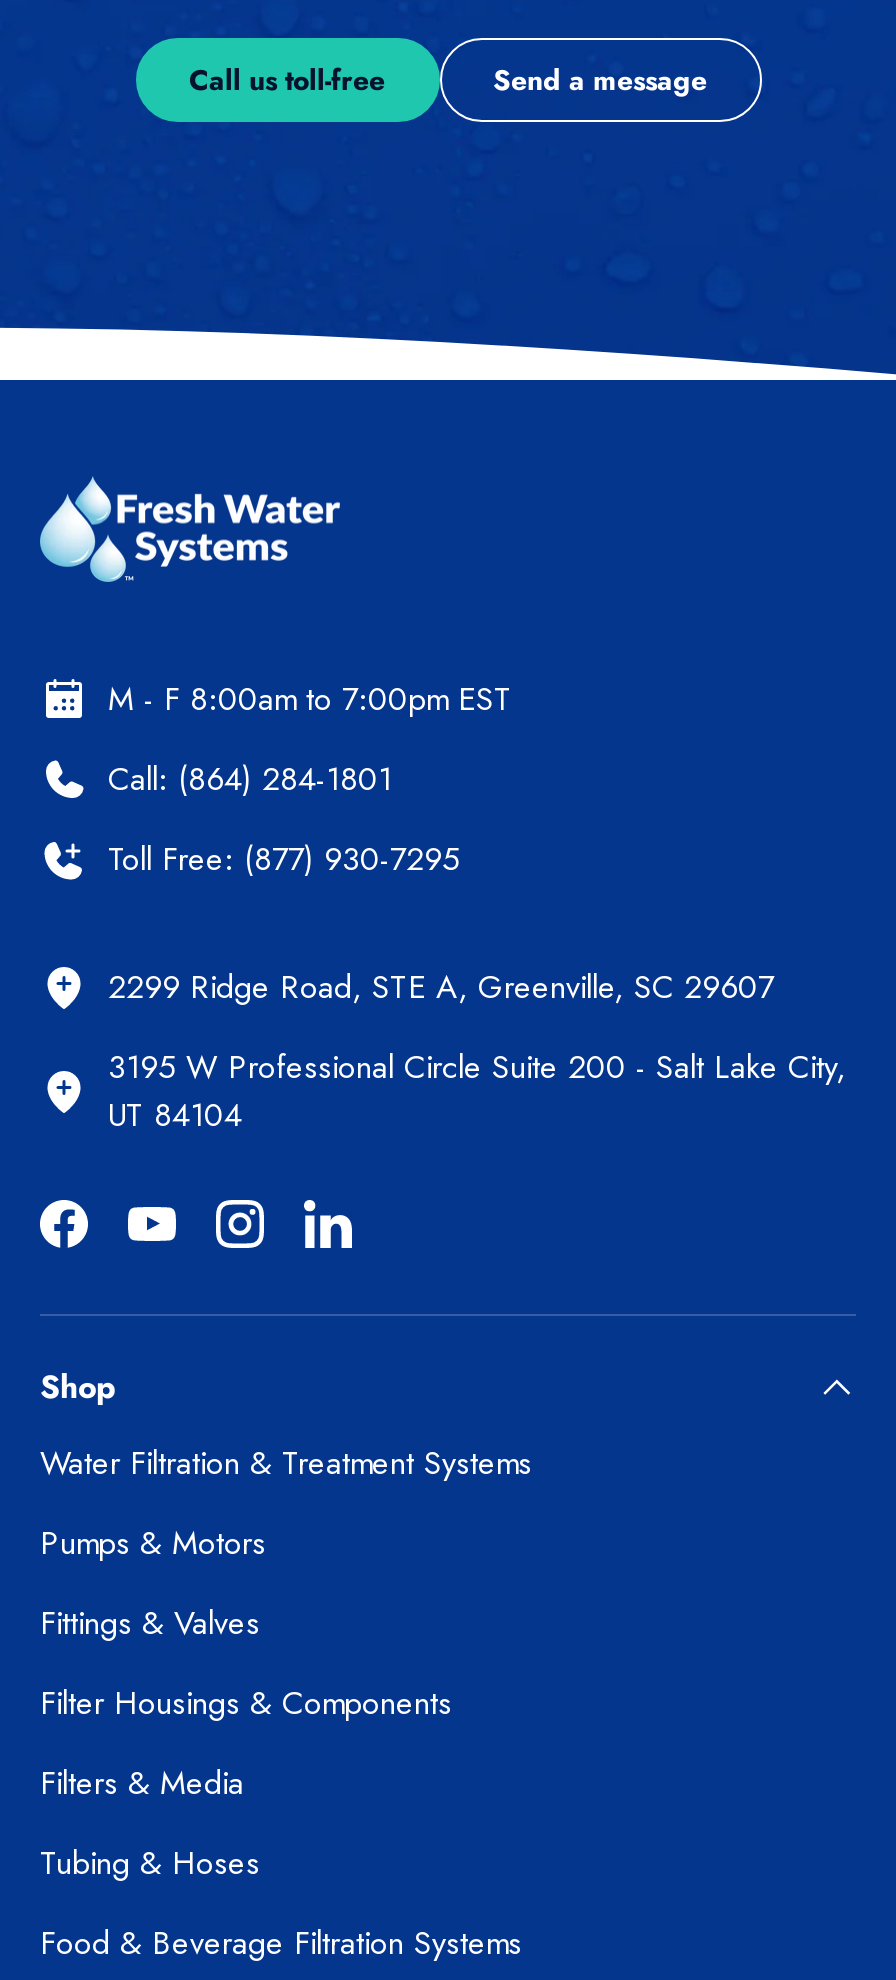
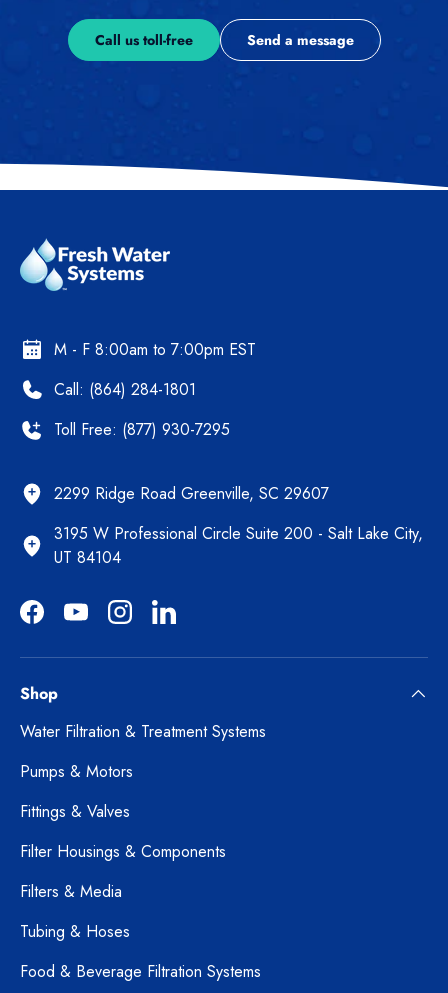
- 2299 Ridge Road, STE A, Greenville, SC 29607
+ 2299 Ridge Road Greenville, SC 29607
